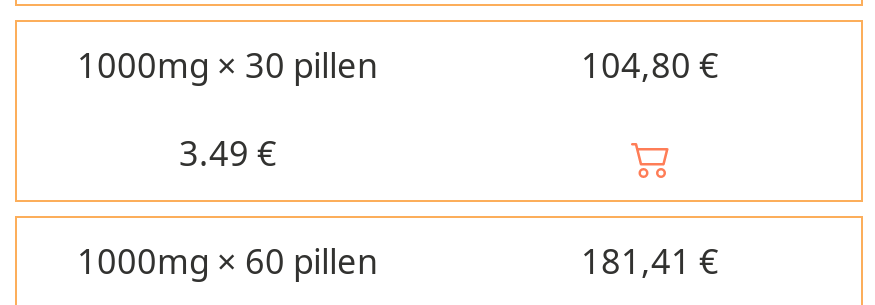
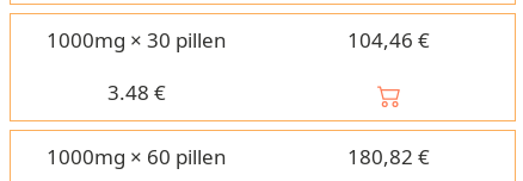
- 104,80 €
+ 104,46 €

- 3.49 €
+ 3.48 €

- 181,41 €
+ 180,82 €
